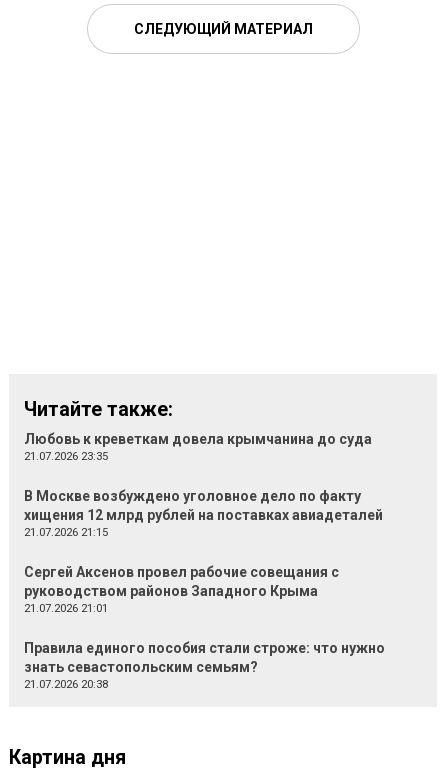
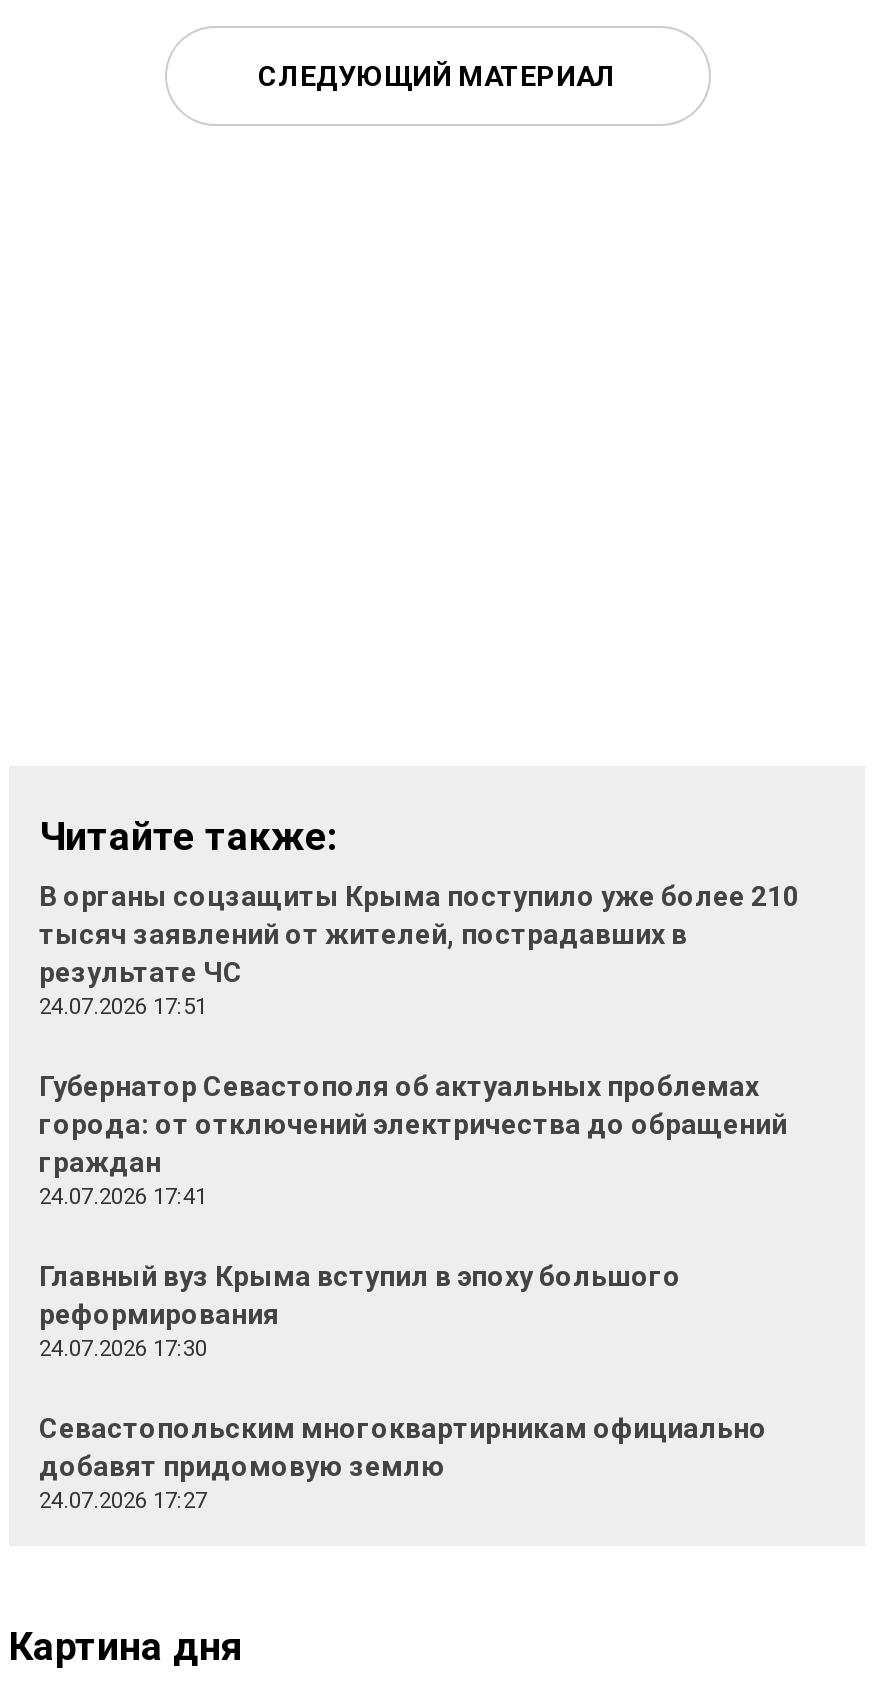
- Любовь к креветкам довела крымчанина до суда
- 21.07.2026 23:35
+ В органы соцзащиты Крыма поступило уже более 210
+ тысяч заявлений от жителей, пострадавших в
+ результате ЧС
+ 24.07.2026 17:51

- В Москве возбуждено уголовное дело по факту
- хищения 12 млрд рублей на поставках авиадеталей
- 21.07.2026 21:15
+ Губернатор Севастополя об актуальных проблемах
+ города: от отключений электричества до обращений
+ граждан
+ 24.07.2026 17:41

- Сергей Аксенов провел рабочие совещания с
- руководством районов Западного Крыма
- 21.07.2026 21:01
+ Главный вуз Крыма вступил в эпоху большого
+ реформирования
+ 24.07.2026 17:30

- Правила единого пособия стали строже: что нужно
- знать севастопольским семьям?
- 21.07.2026 20:38
+ Севастопольским многоквартирникам официально
+ добавят придомовую землю
+ 24.07.2026 17:27
